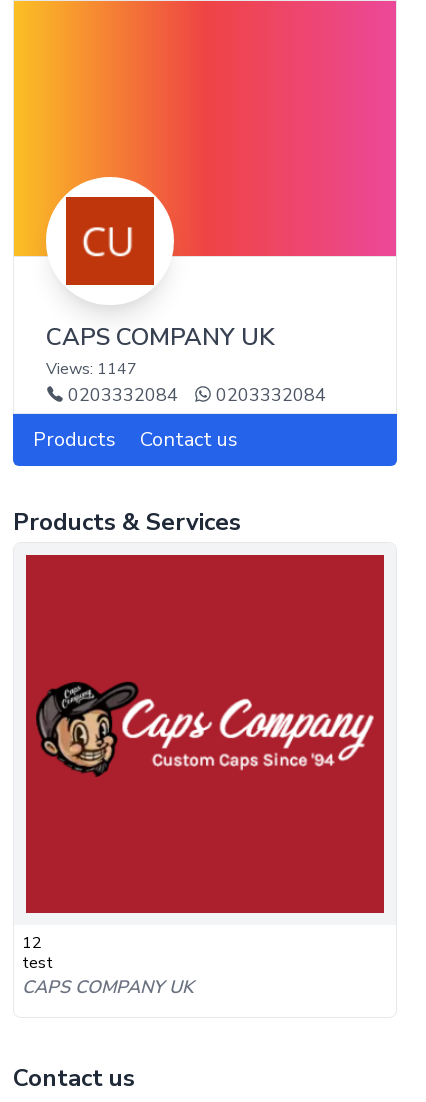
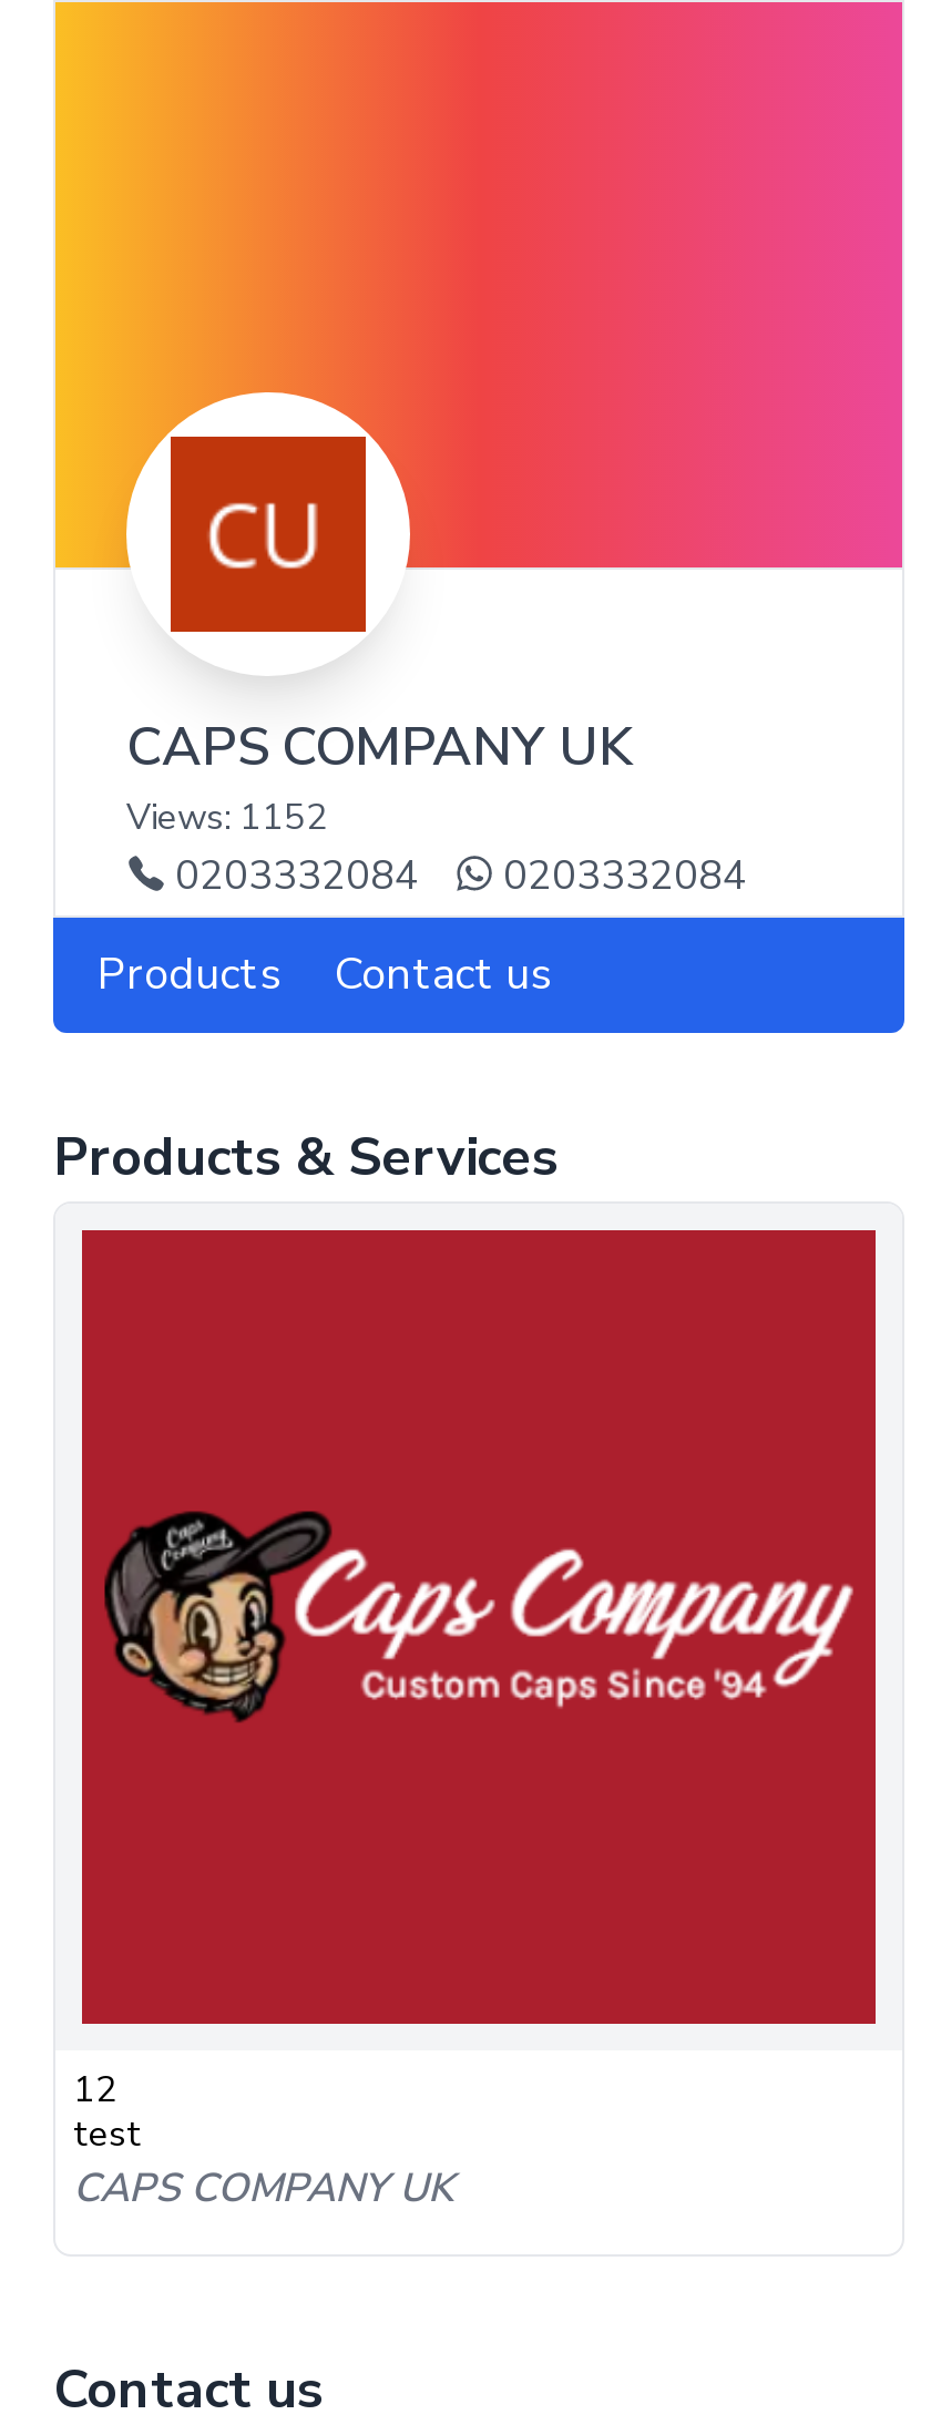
- Views: 1147
+ Views: 1152
